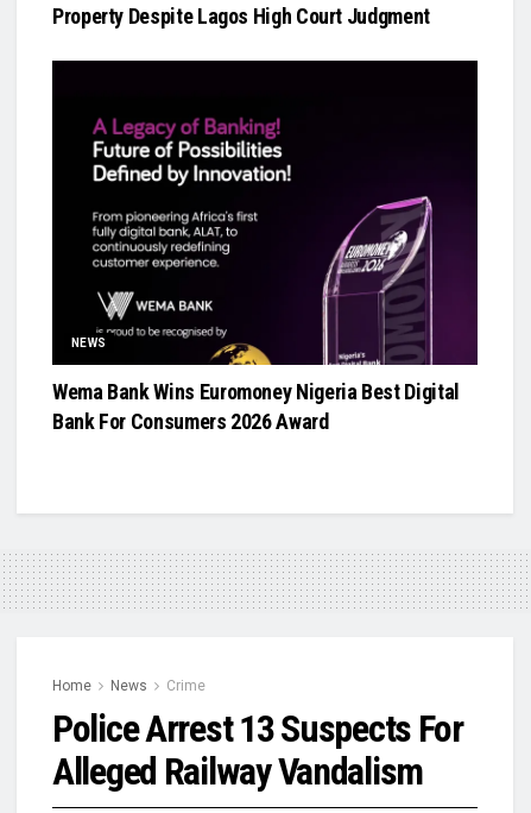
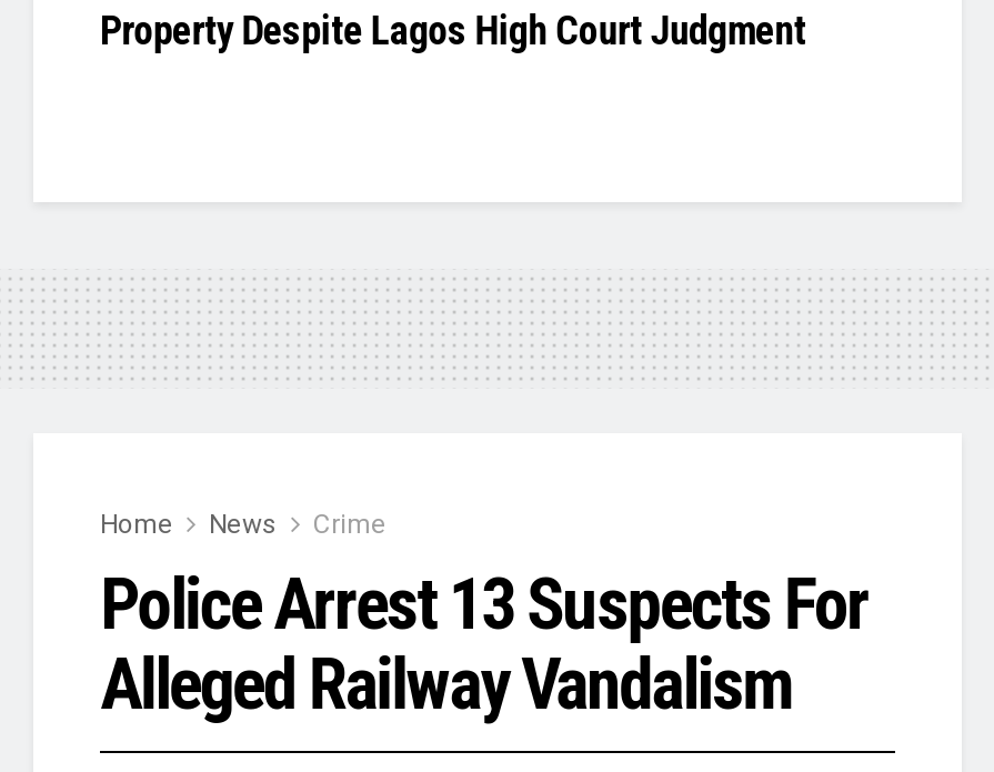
- [image]
- NEWS
- Wema Bank Wins Euromoney Nigeria Best Digital
- Bank For Consumers 2026 Award
